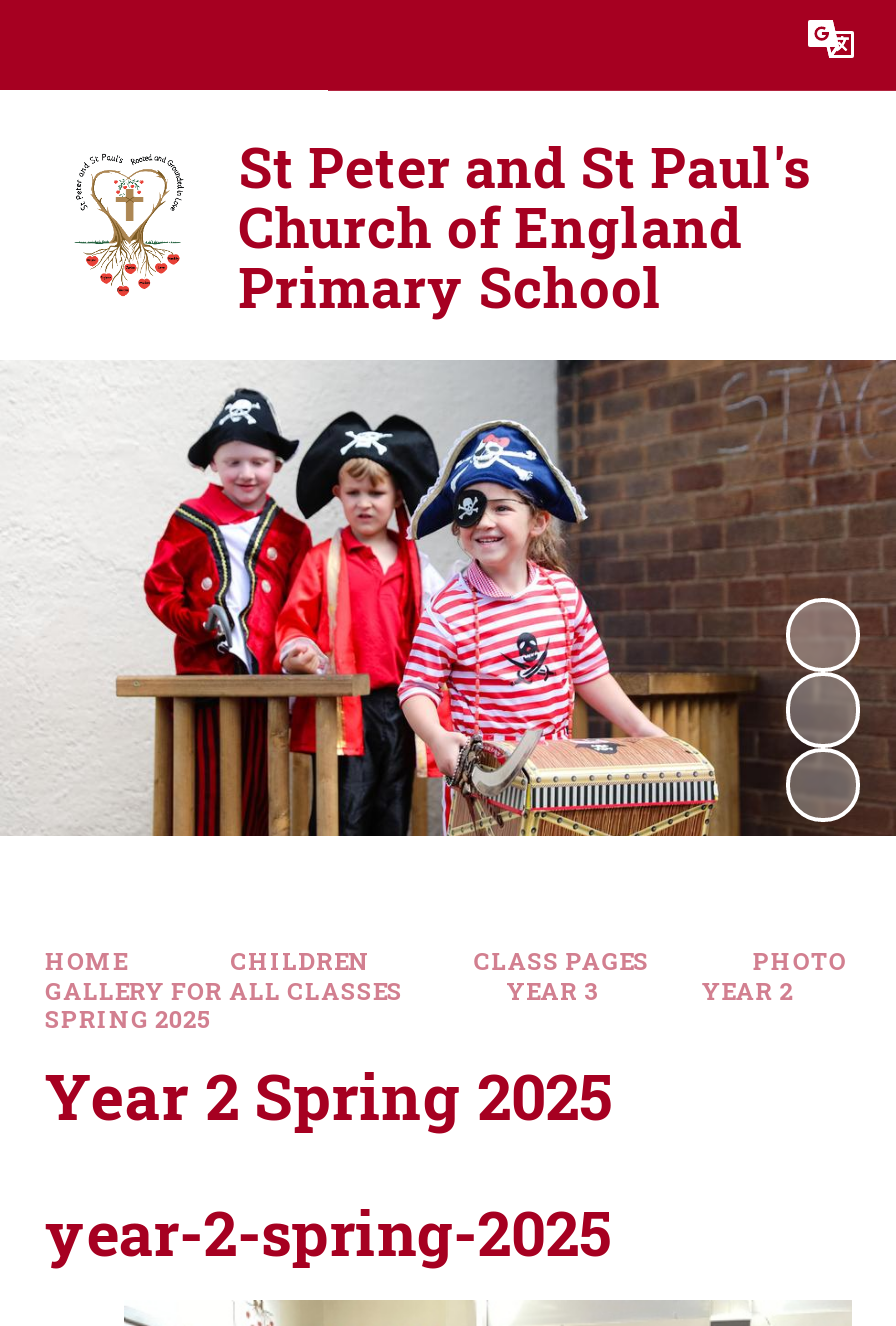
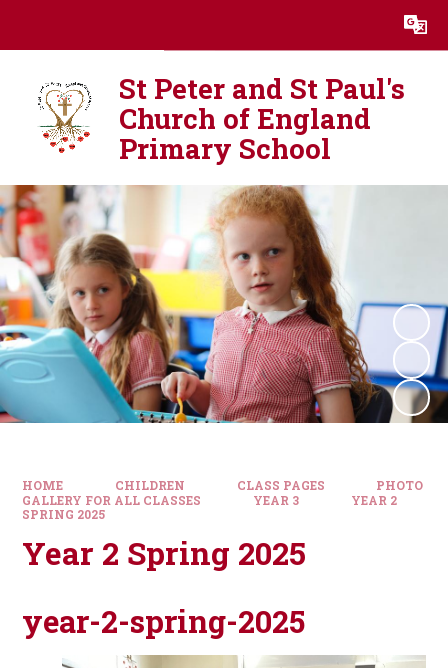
- [image]
+ [image]
